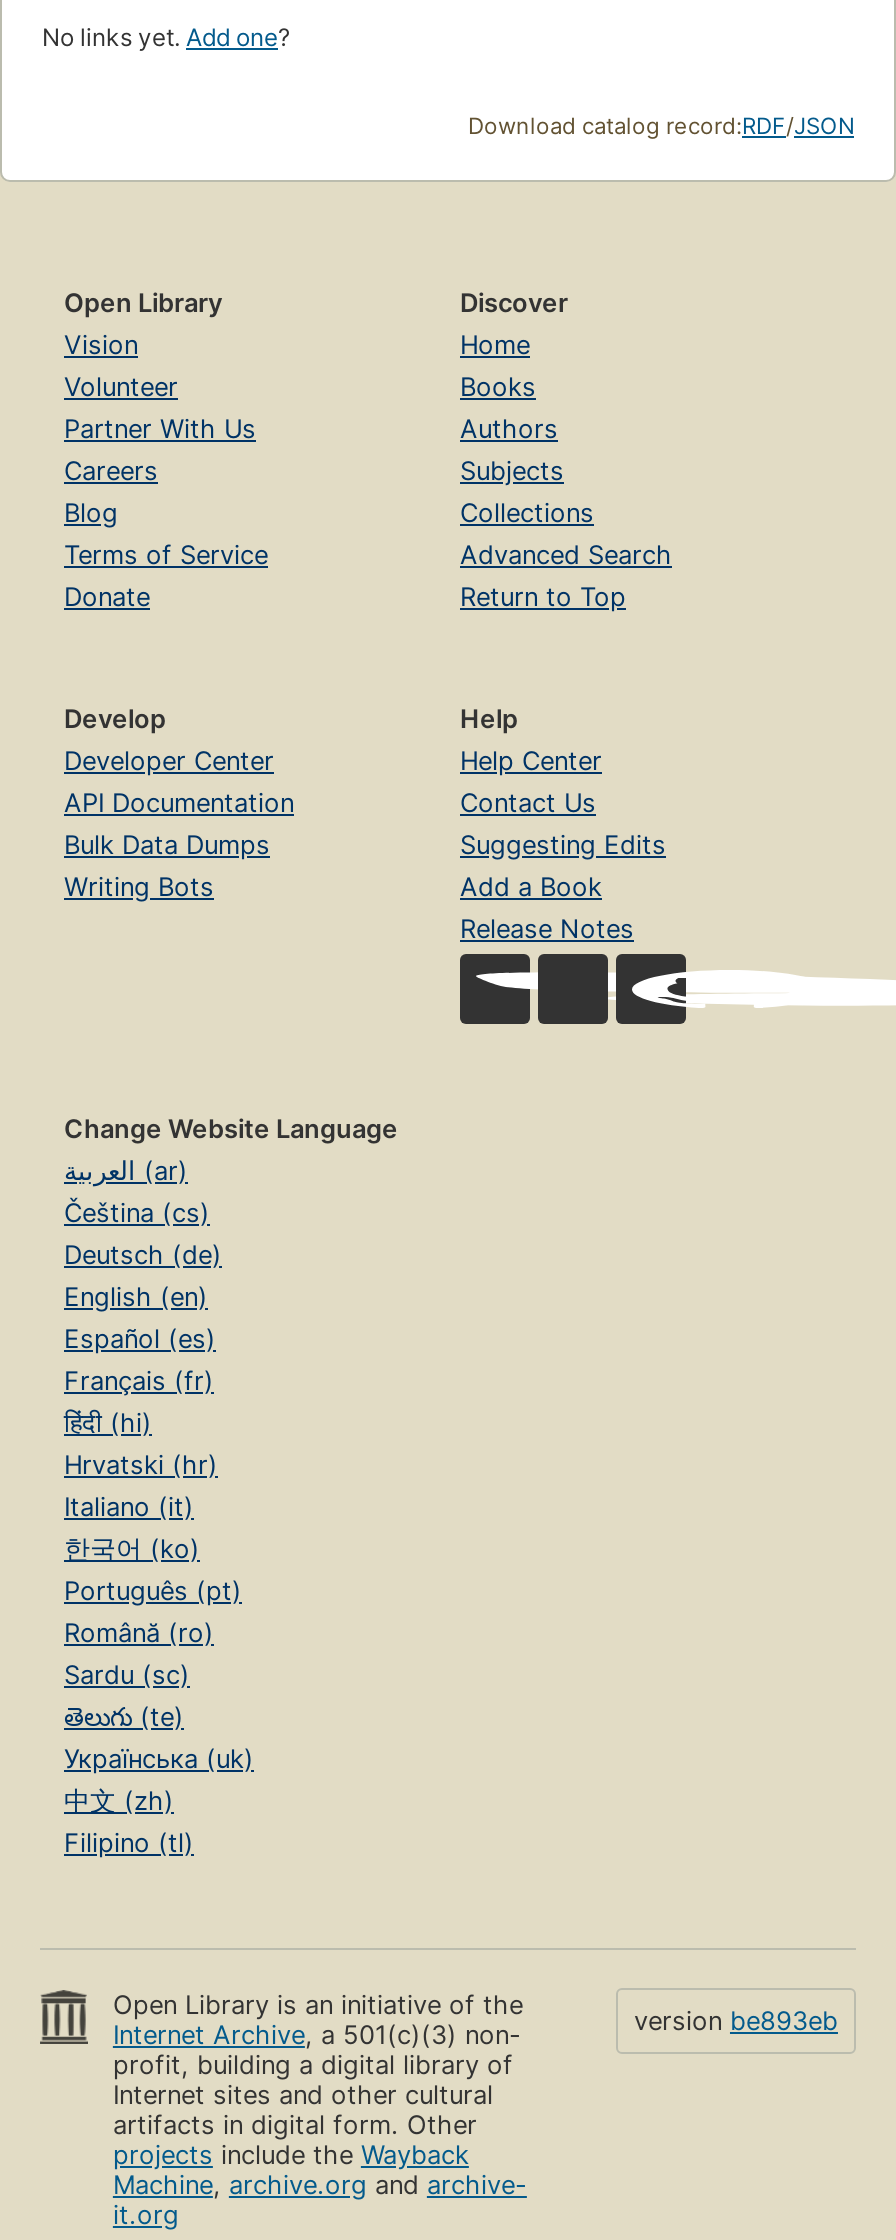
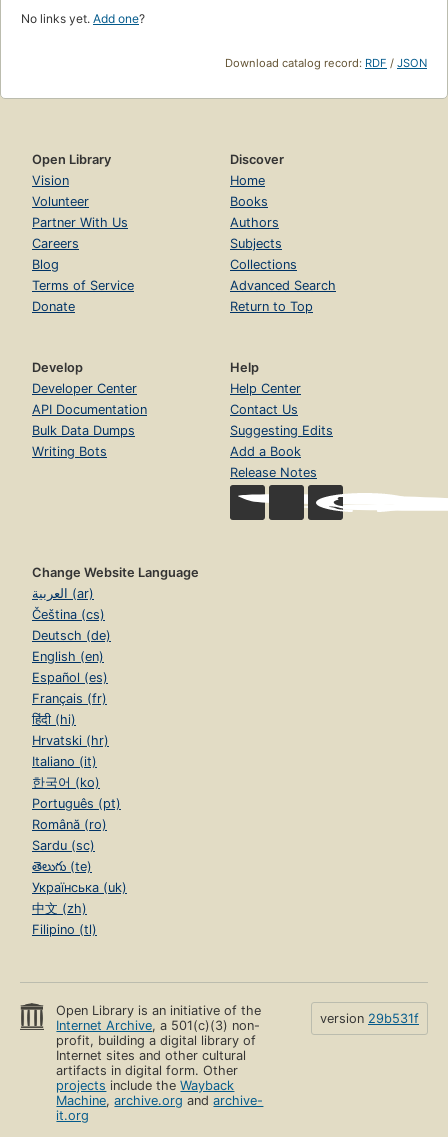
- version be893eb
+ version 29b531f
